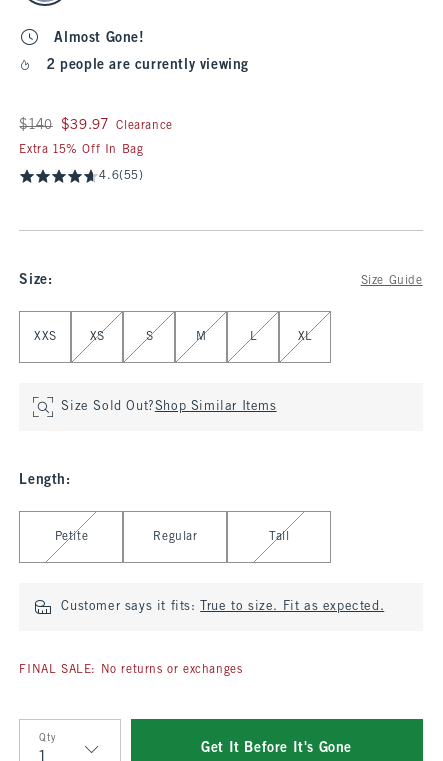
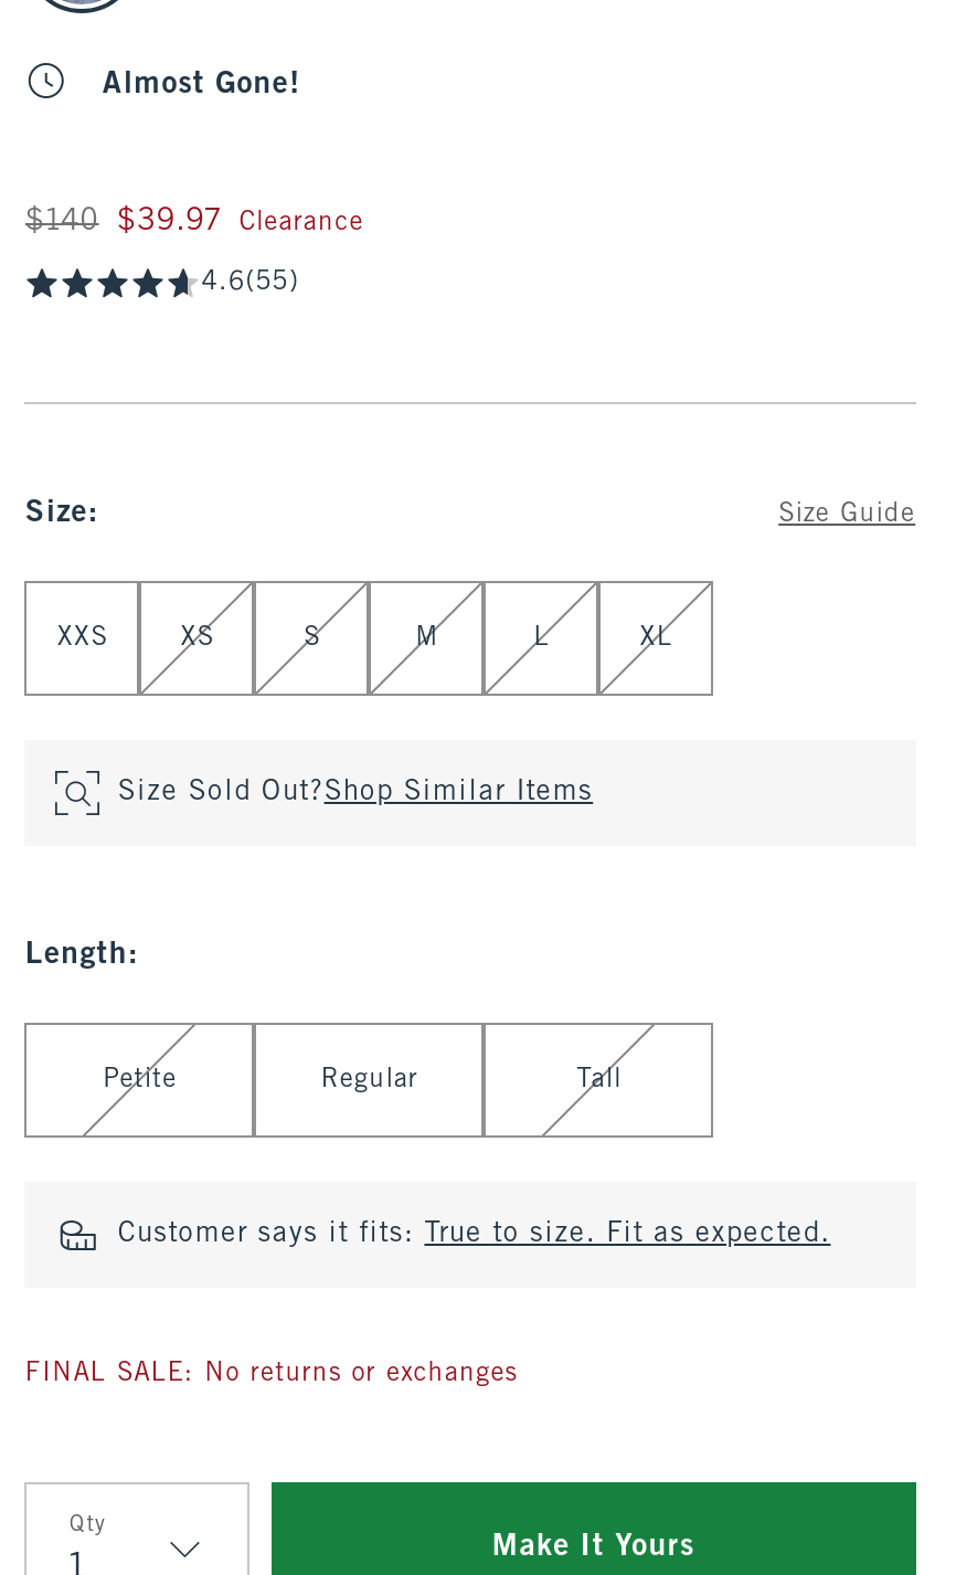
- 2 people are currently viewing

- Extra 15% Off In Bag

- Get It Before It's Gone
+ Make It Yours
